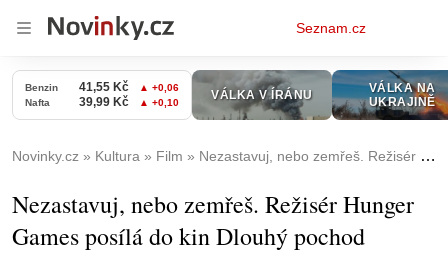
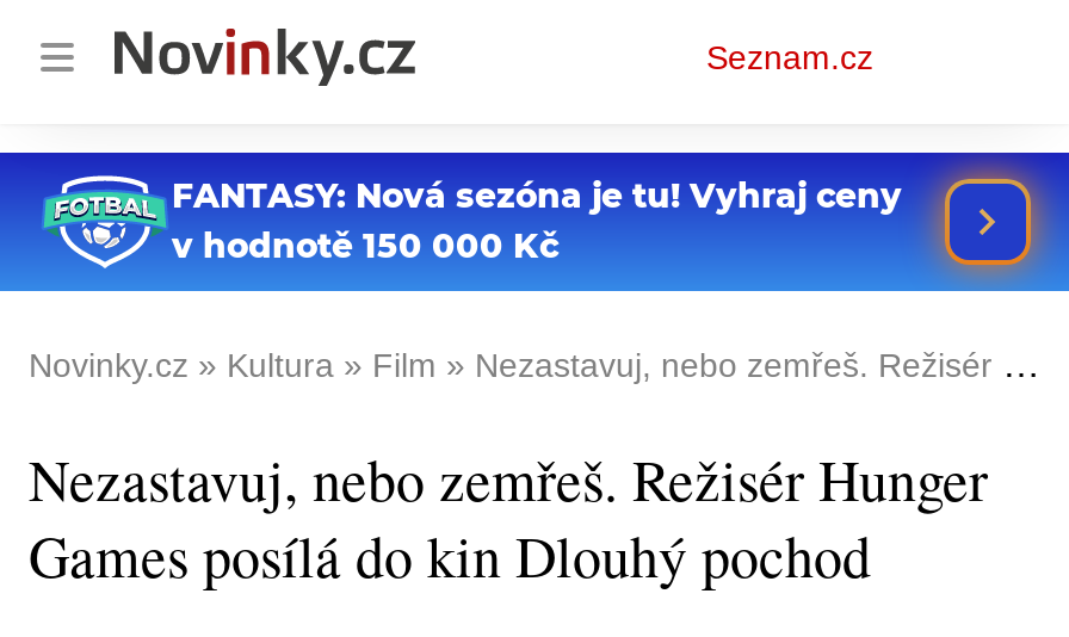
- [image]
+ [image]
